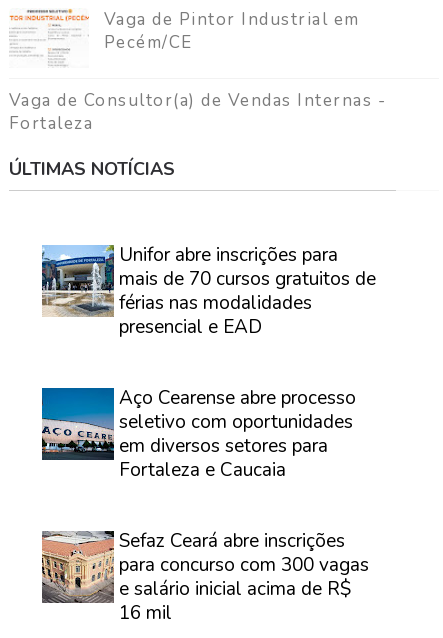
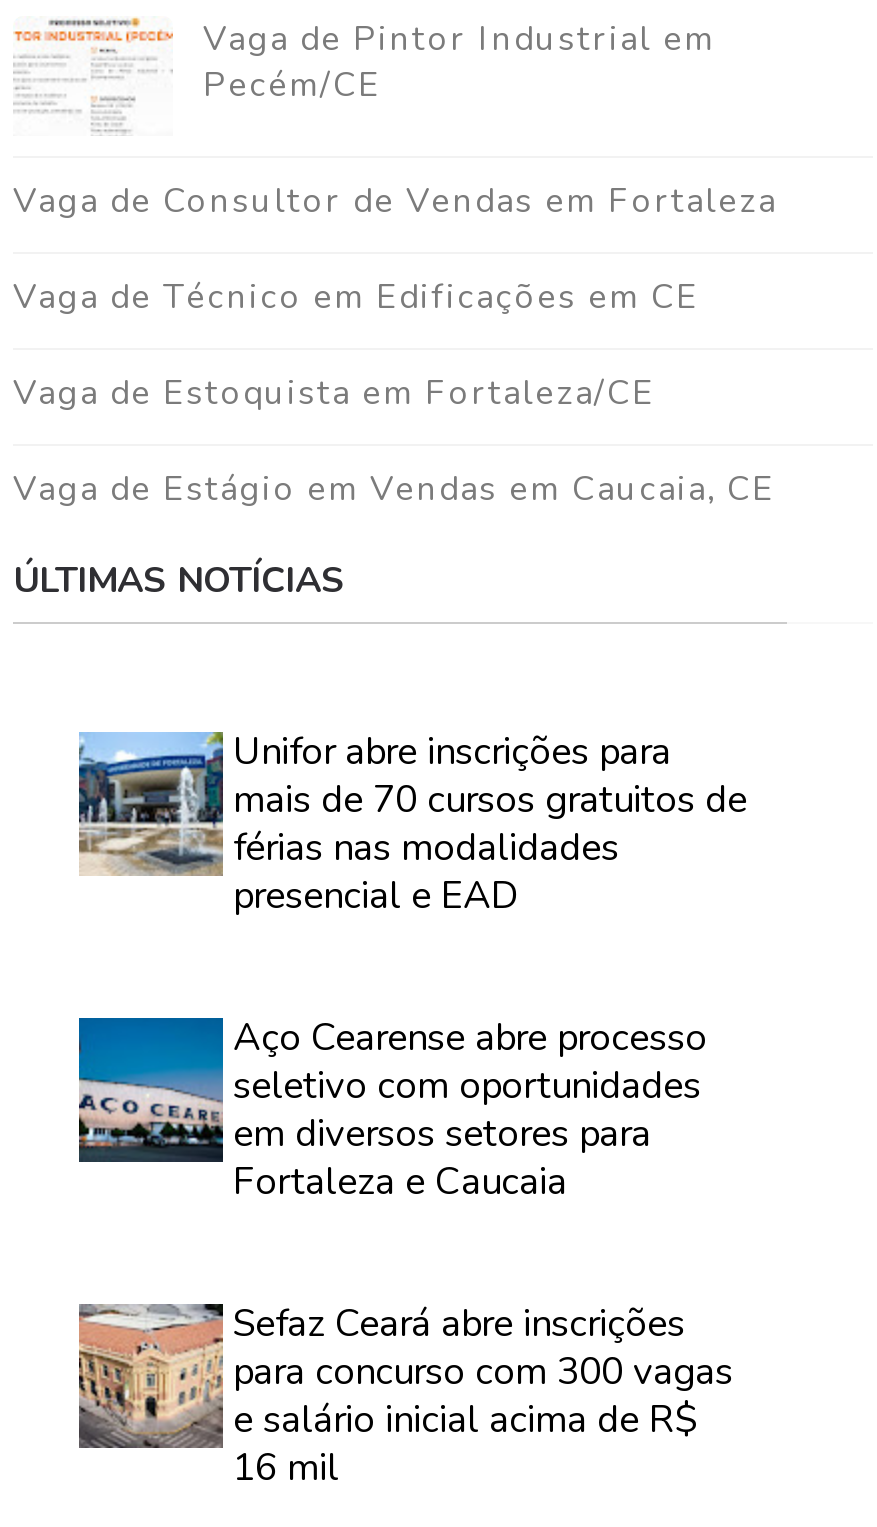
- Vaga de Consultor(a) de Vendas Internas -
- Fortaleza
+ Vaga de Consultor de Vendas em Fortaleza
+ Vaga de Técnico em Edificações em CE
+ Vaga de Estoquista em Fortaleza/CE
+ Vaga de Estágio em Vendas em Caucaia, CE
